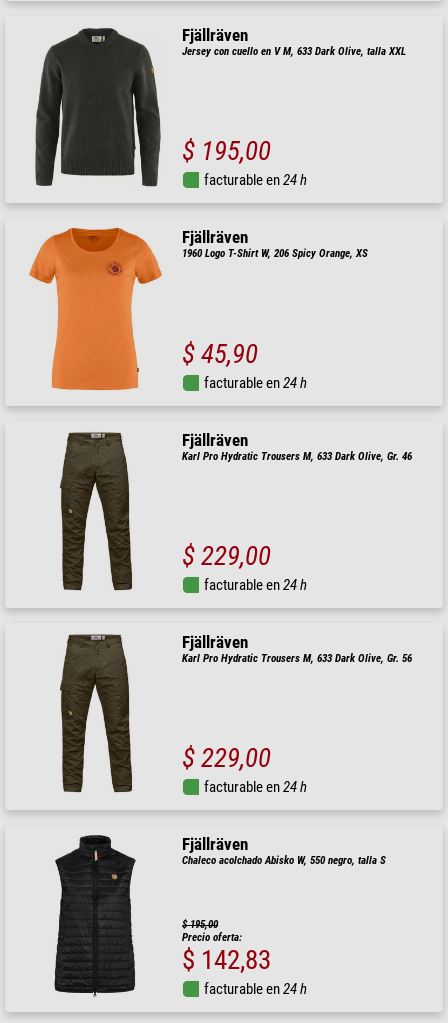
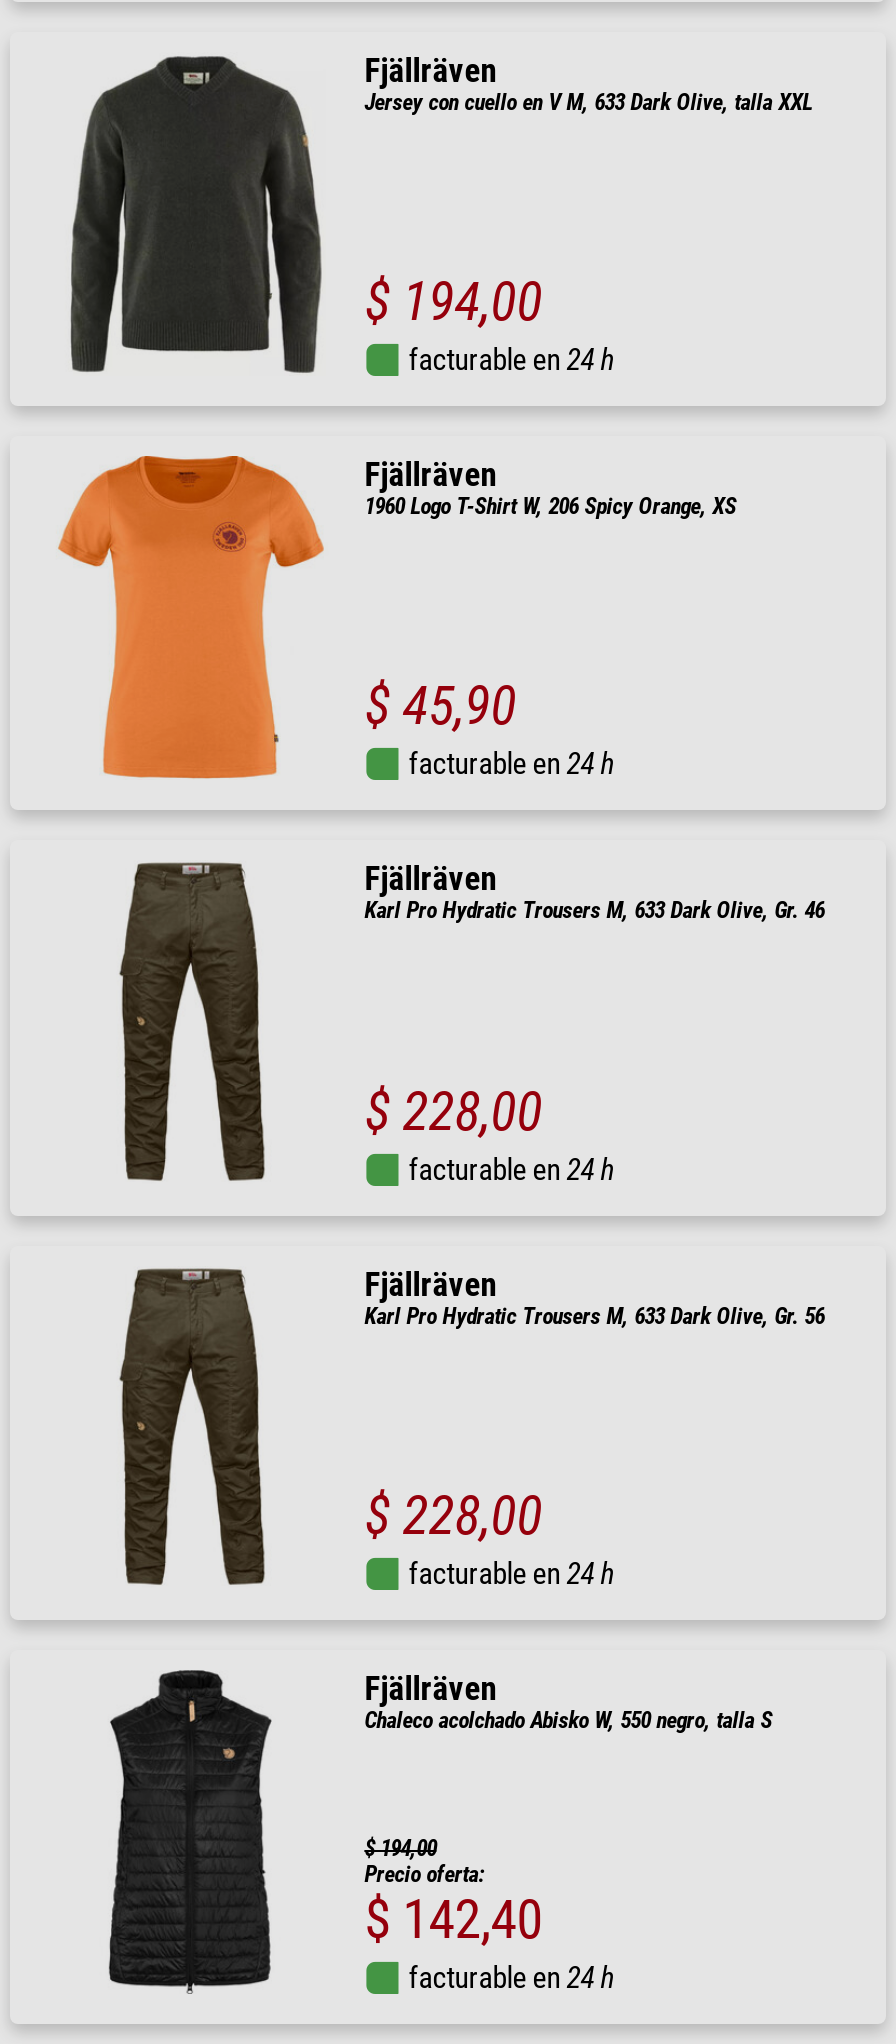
- $ 195,00
+ $ 194,00

- $ 229,00
+ $ 228,00

- $ 229,00
+ $ 228,00

- $ 195,00
+ $ 194,00

- $ 142,83
+ $ 142,40
